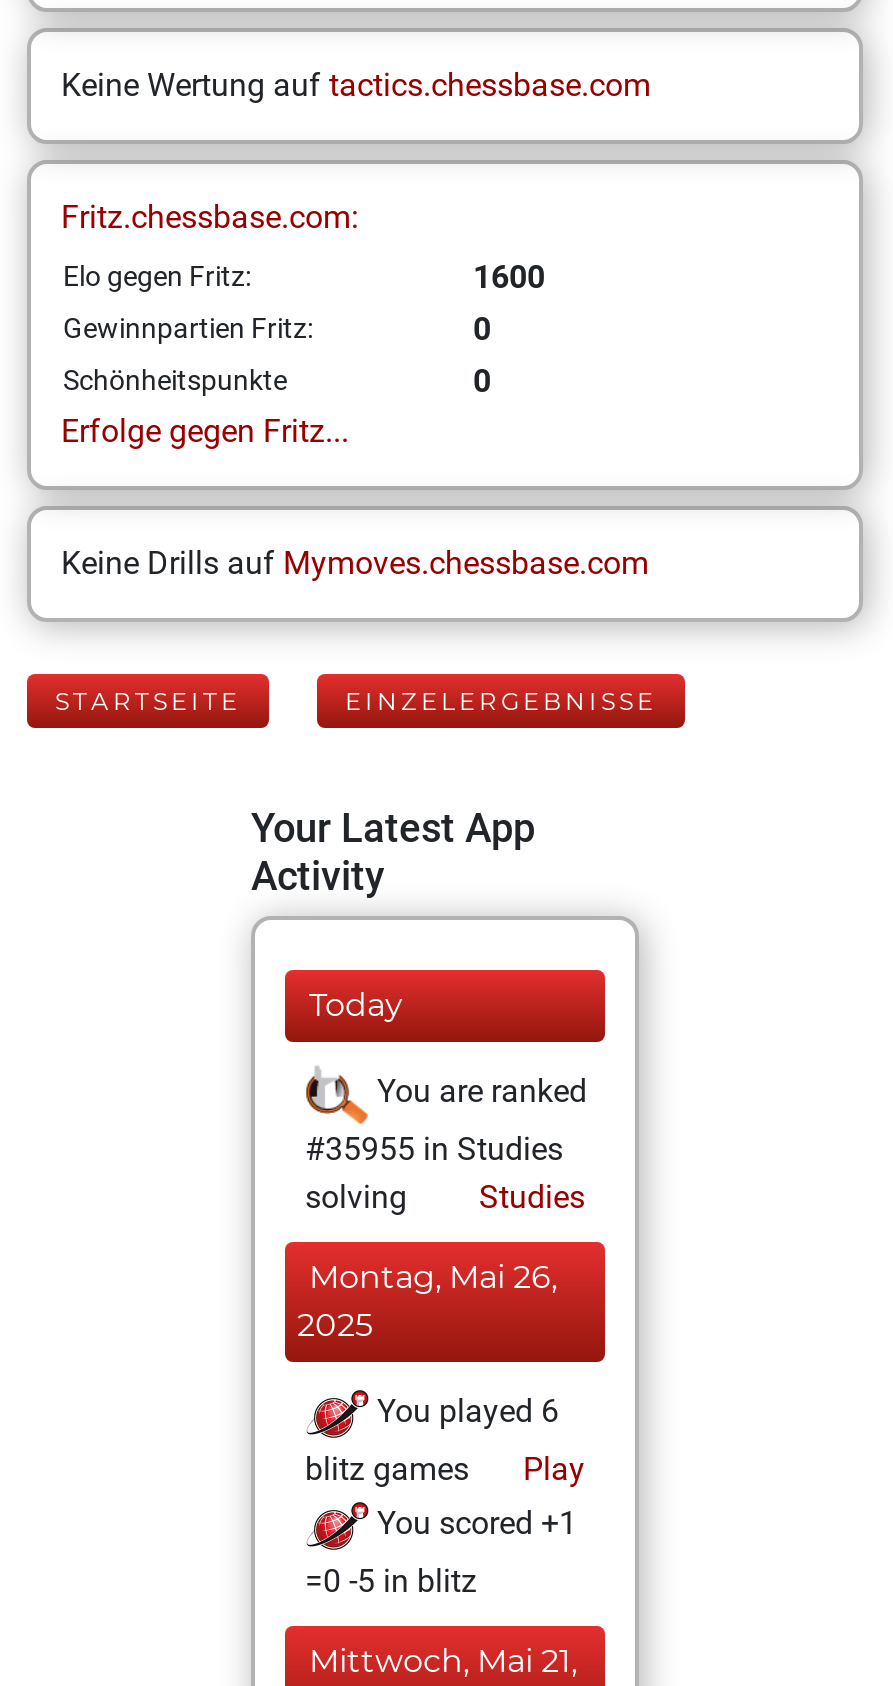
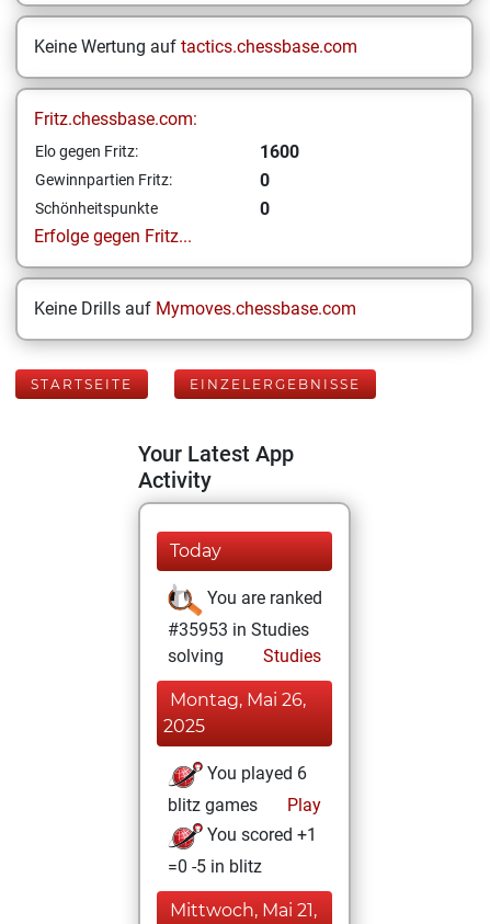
- #35955 in Studies
+ #35953 in Studies
